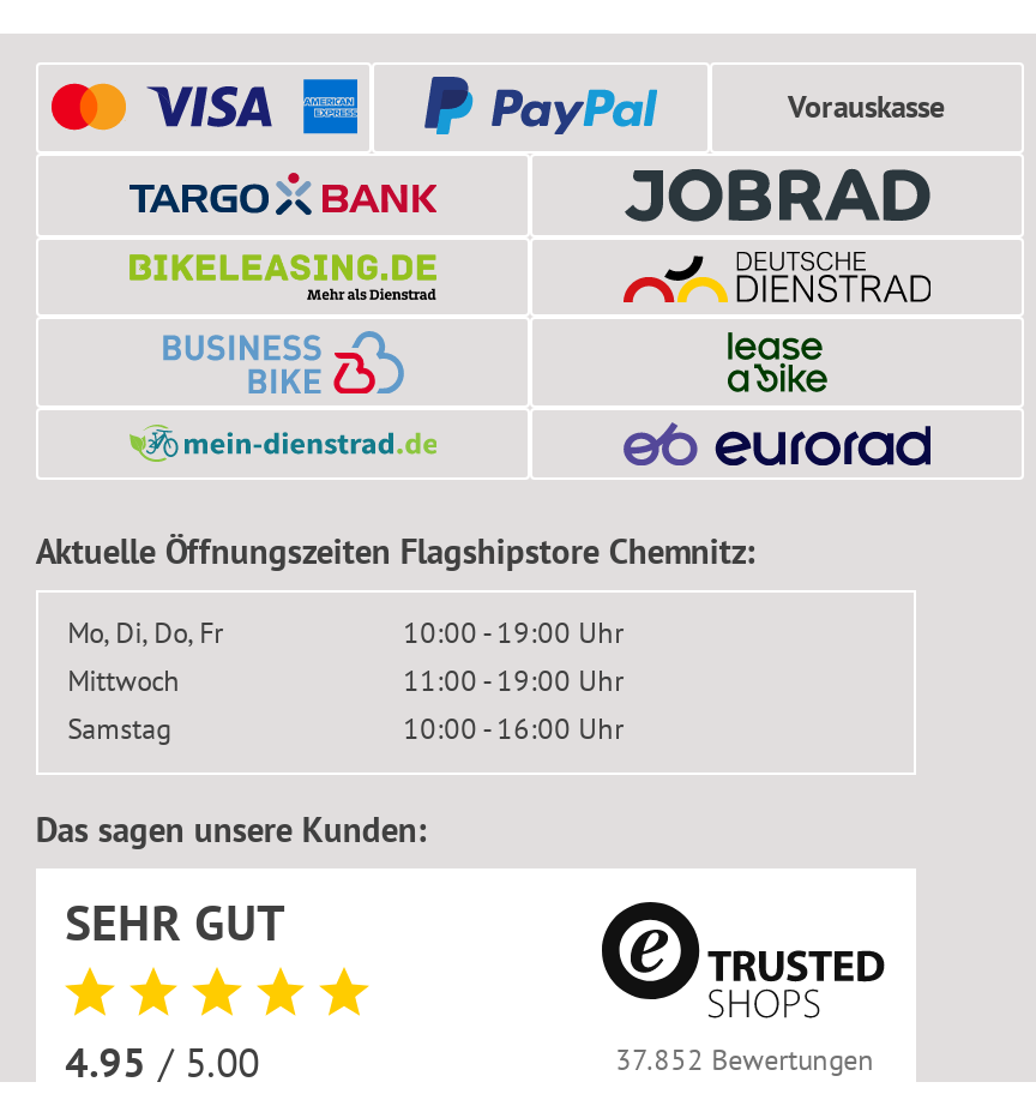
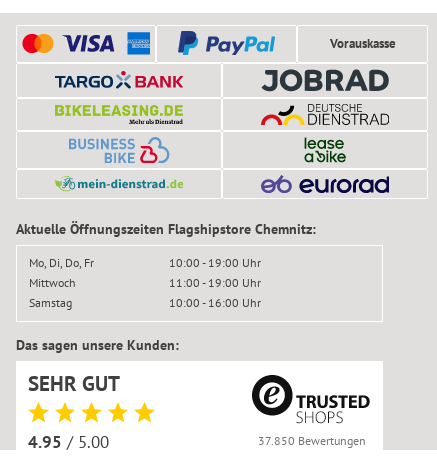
- 37.852 Bewertungen
+ 37.850 Bewertungen
